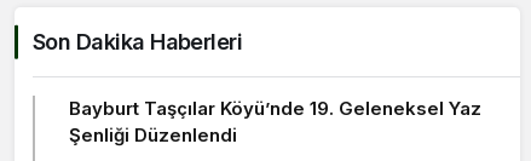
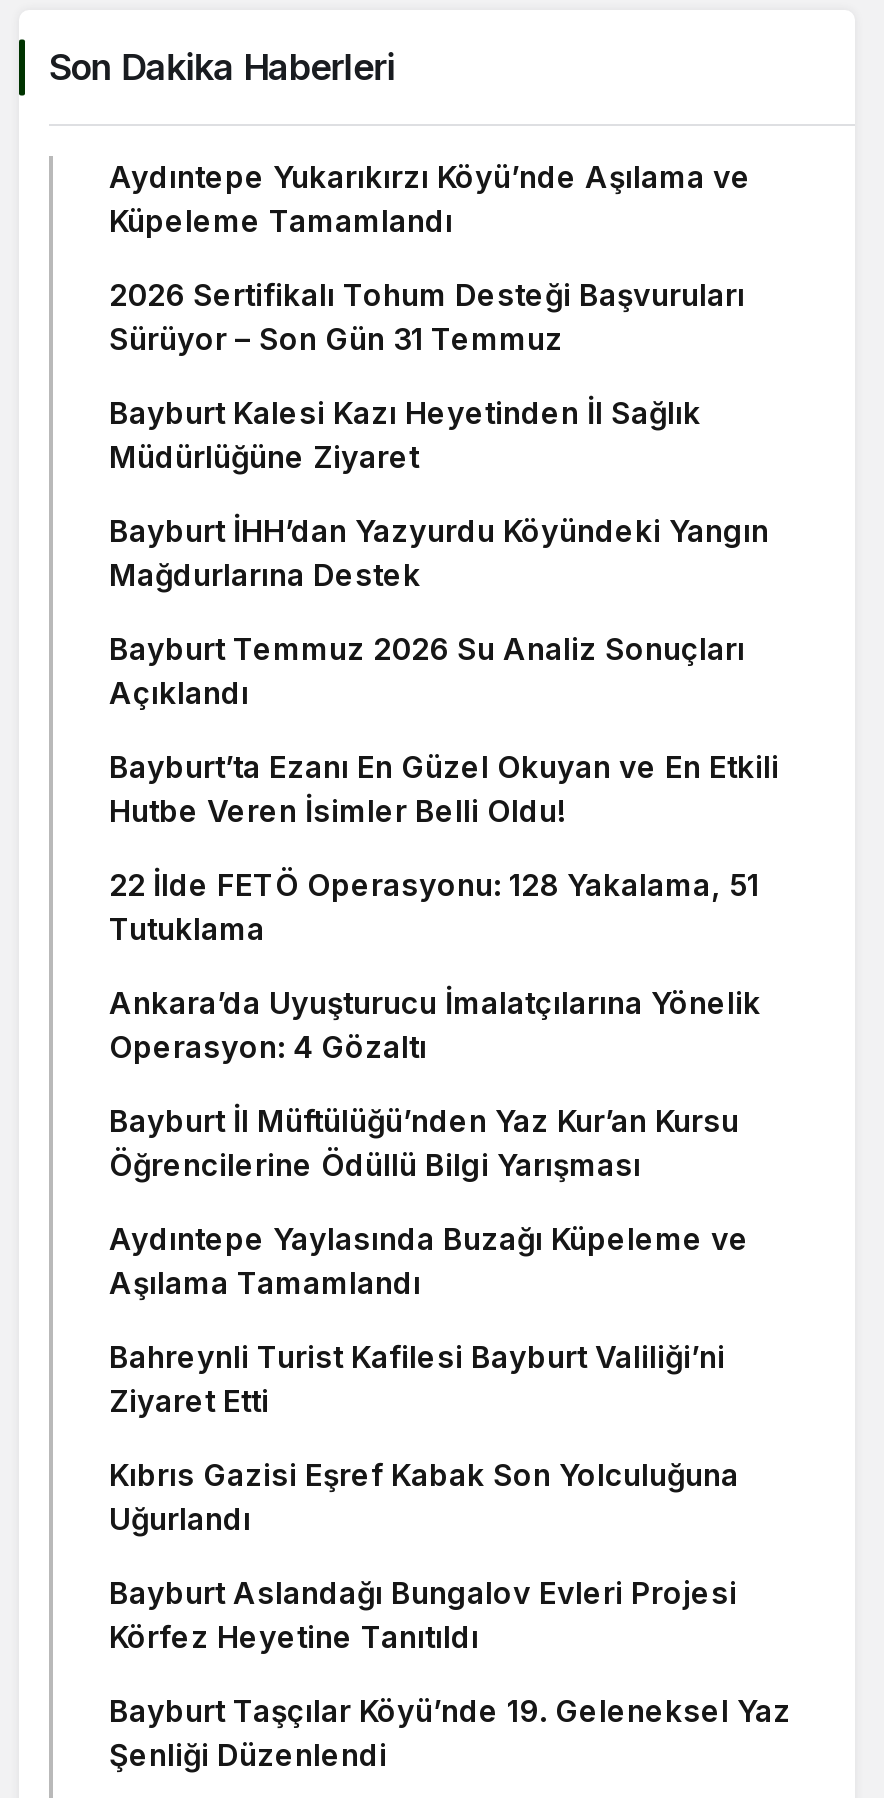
+ Aydıntepe Yukarıkırzı Köyü’nde Aşılama ve
+ Küpeleme Tamamlandı
+ 2026 Sertifikalı Tohum Desteği Başvuruları
+ Sürüyor – Son Gün 31 Temmuz
+ Bayburt Kalesi Kazı Heyetinden İl Sağlık
+ Müdürlüğüne Ziyaret
+ Bayburt İHH’dan Yazyurdu Köyündeki Yangın
+ Mağdurlarına Destek
+ Bayburt Temmuz 2026 Su Analiz Sonuçları
+ Açıklandı
+ Bayburt’ta Ezanı En Güzel Okuyan ve En Etkili
+ Hutbe Veren İsimler Belli Oldu!
+ 22 İlde FETÖ Operasyonu: 128 Yakalama, 51
+ Tutuklama
+ Ankara’da Uyuşturucu İmalatçılarına Yönelik
+ Operasyon: 4 Gözaltı
+ Bayburt İl Müftülüğü’nden Yaz Kur’an Kursu
+ Öğrencilerine Ödüllü Bilgi Yarışması
+ Aydıntepe Yaylasında Buzağı Küpeleme ve
+ Aşılama Tamamlandı
+ Bahreynli Turist Kafilesi Bayburt Valiliği’ni
+ Ziyaret Etti
+ Kıbrıs Gazisi Eşref Kabak Son Yolculuğuna
+ Uğurlandı
+ Bayburt Aslandağı Bungalov Evleri Projesi
+ Körfez Heyetine Tanıtıldı
